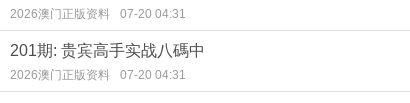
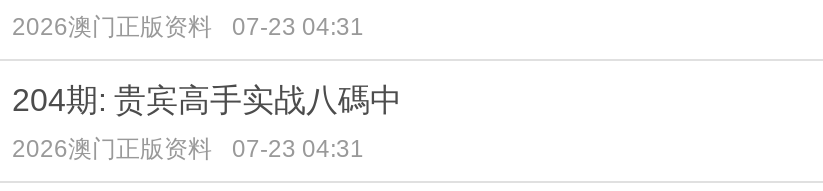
- 2026澳门正版资料 07-20 04:31
+ 2026澳门正版资料 07-23 04:31

- 201期: 贵宾高手实战八碼中
+ 204期: 贵宾高手实战八碼中

- 2026澳门正版资料 07-20 04:31
+ 2026澳门正版资料 07-23 04:31
